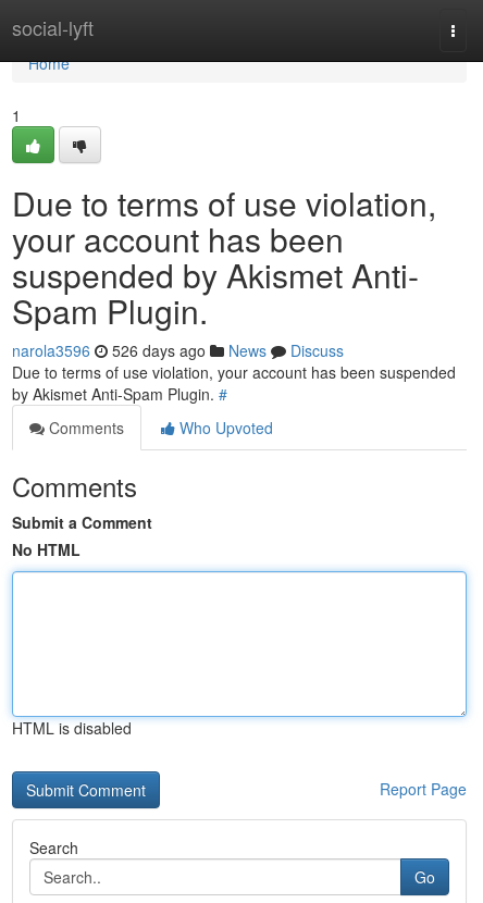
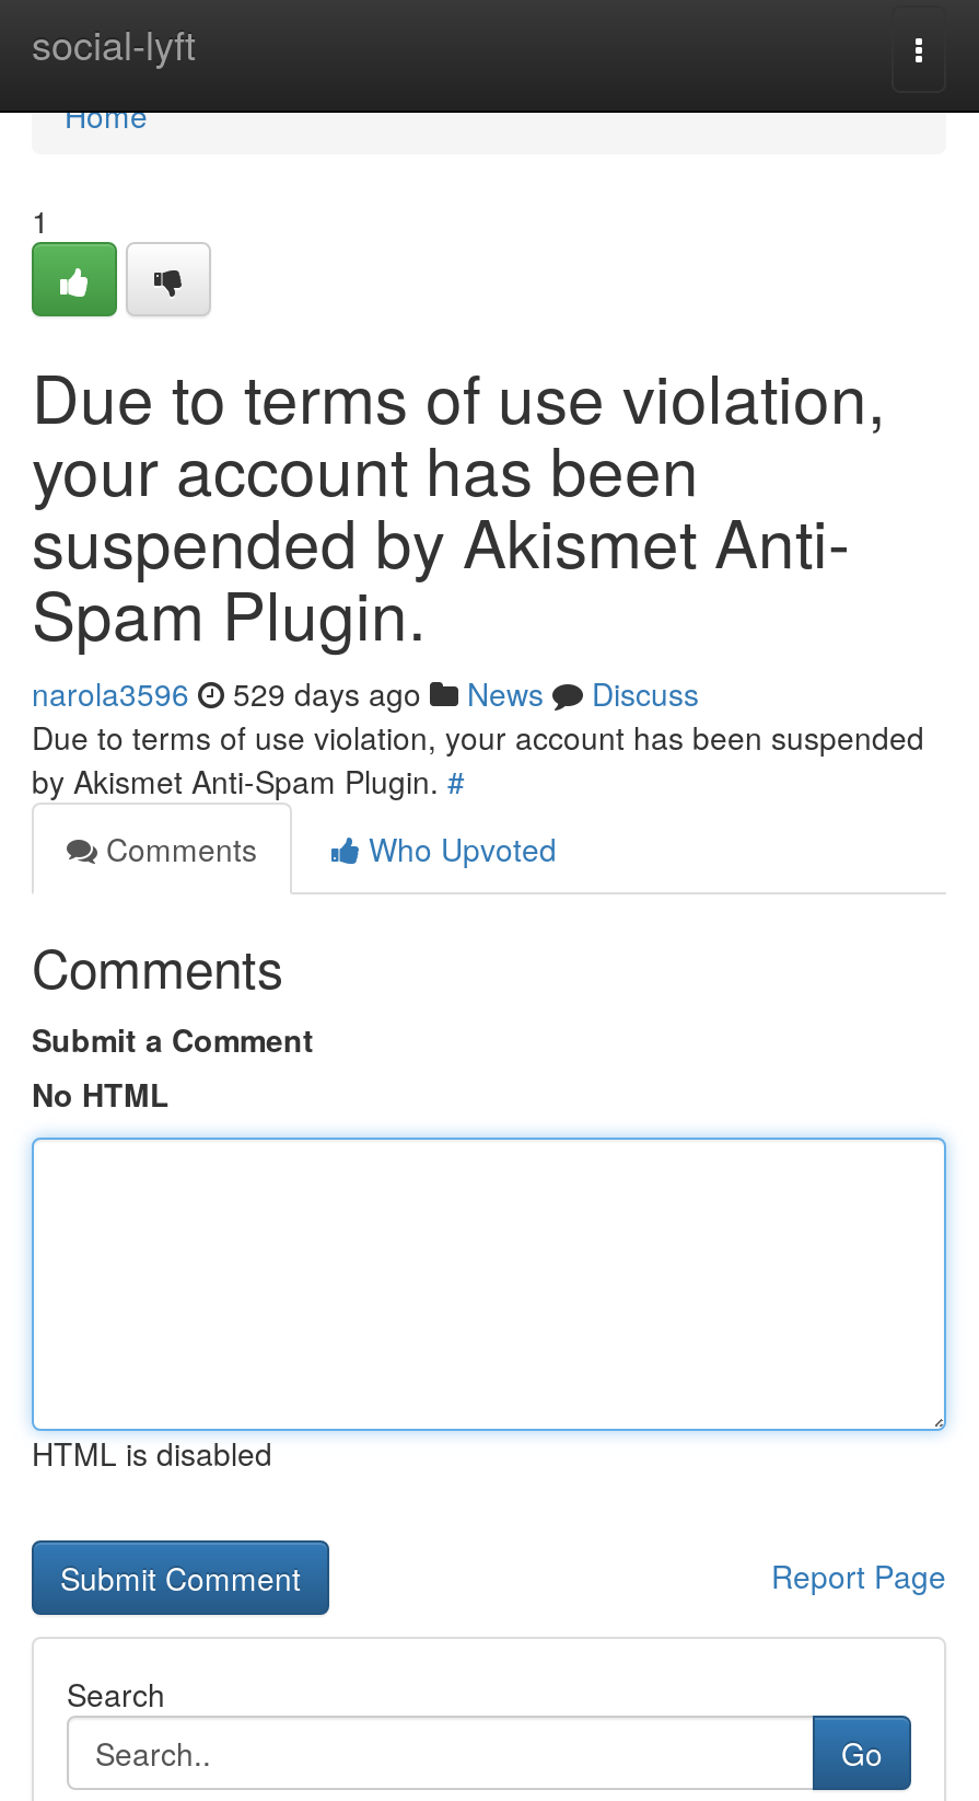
- narola3596 526 days ago News Discuss
+ narola3596 529 days ago News Discuss
